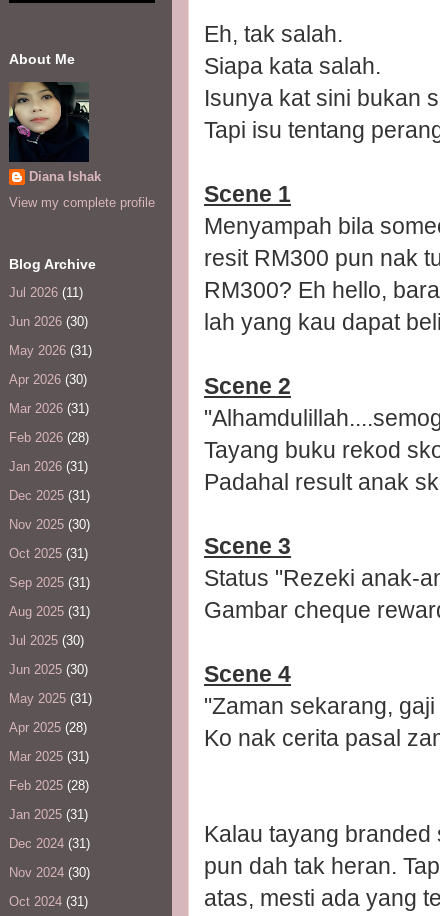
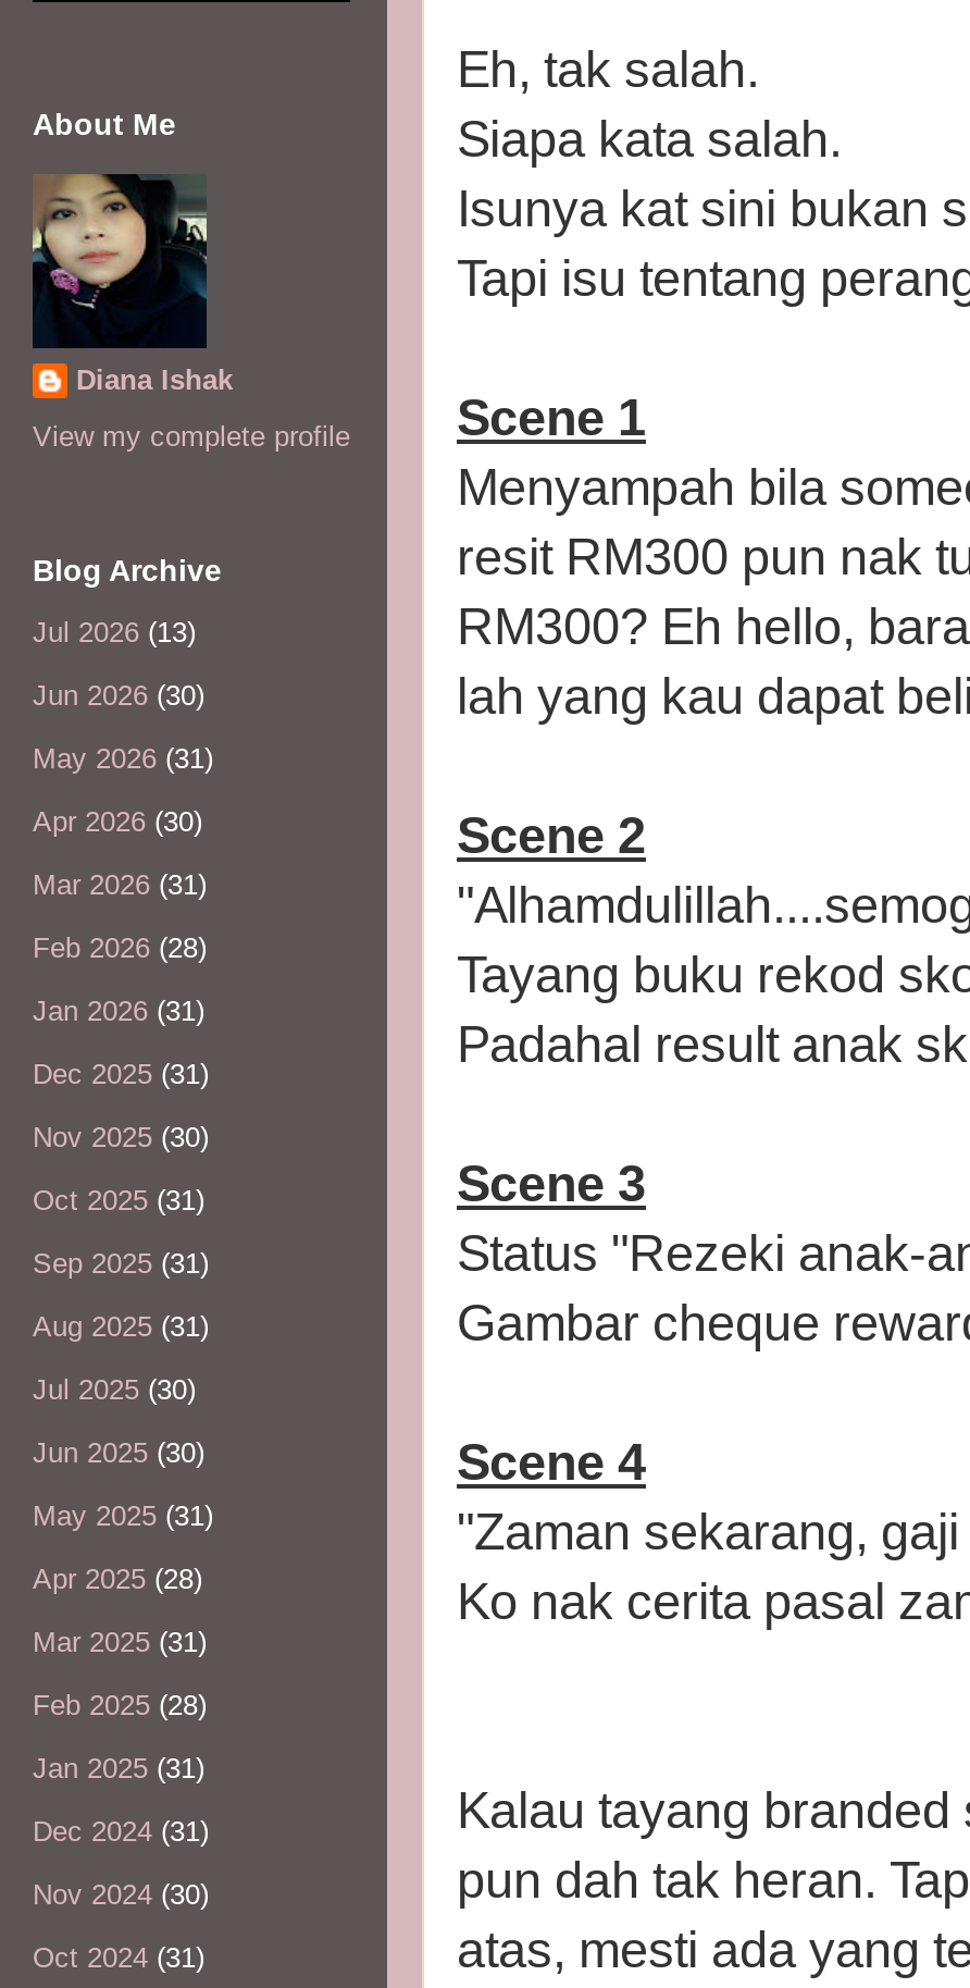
- Jul 2026 (11)
+ Jul 2026 (13)
